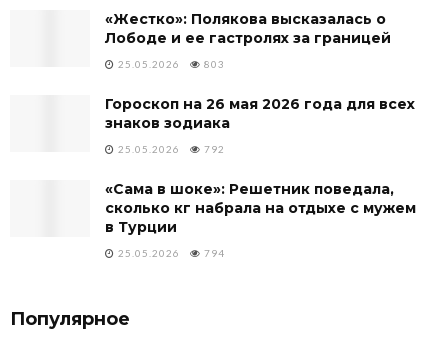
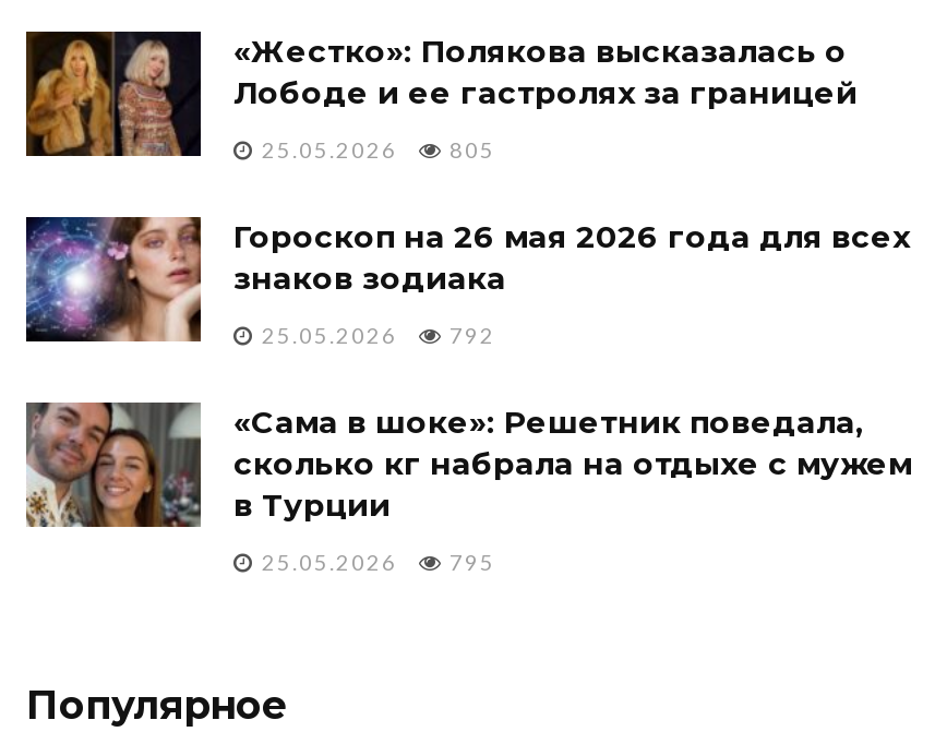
+ [image]

- 25.05.2026 803
+ 25.05.2026 805

+ [image]

+ [image]

- 25.05.2026 794
+ 25.05.2026 795
